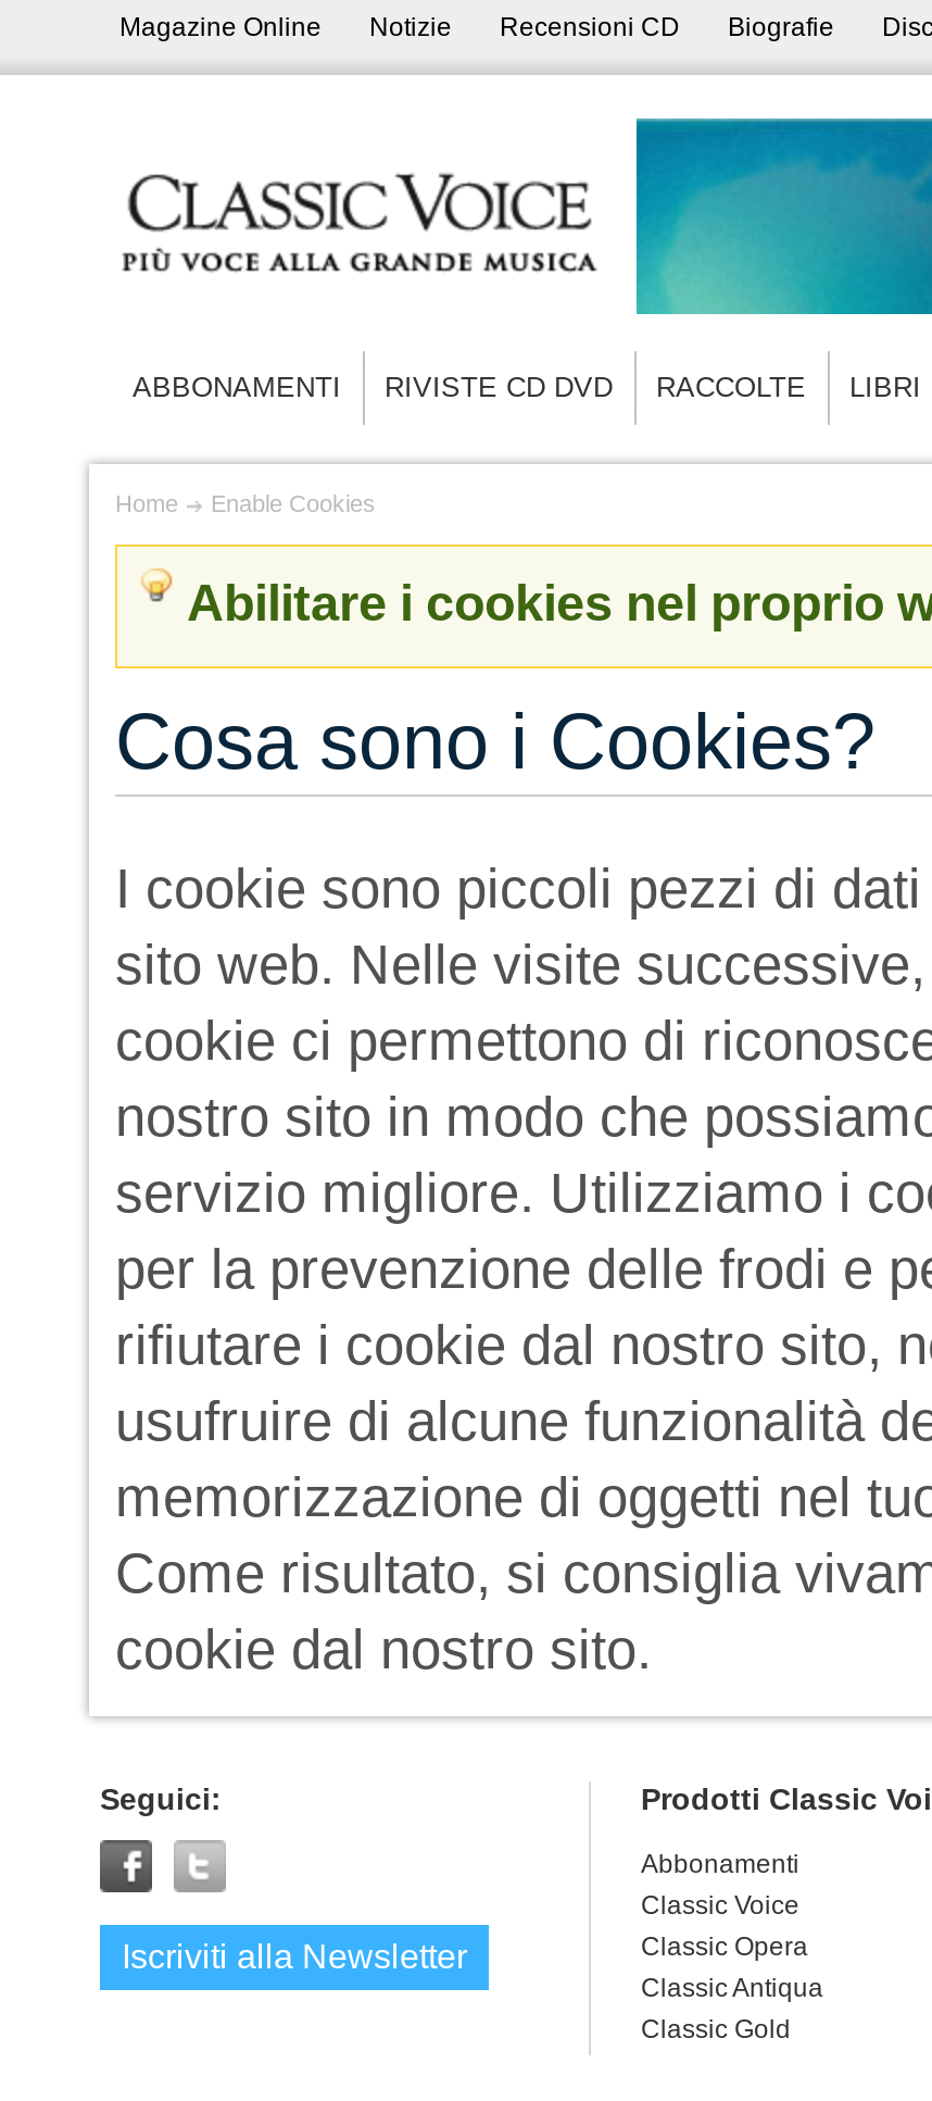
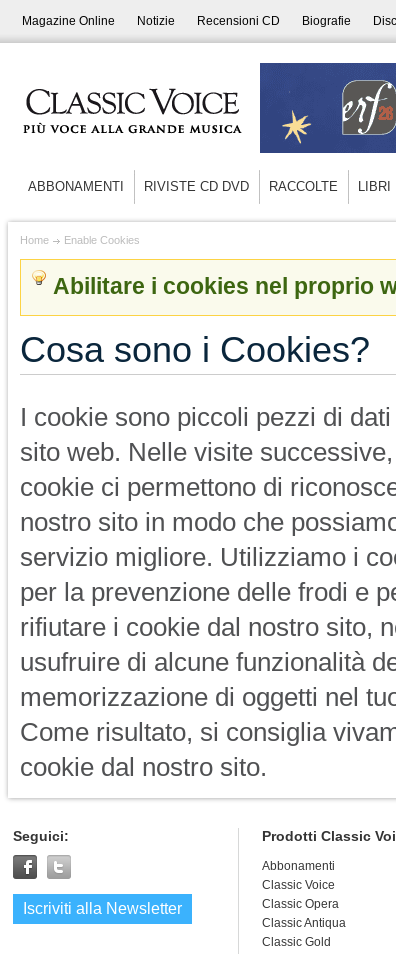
- [image]
+ [image]
